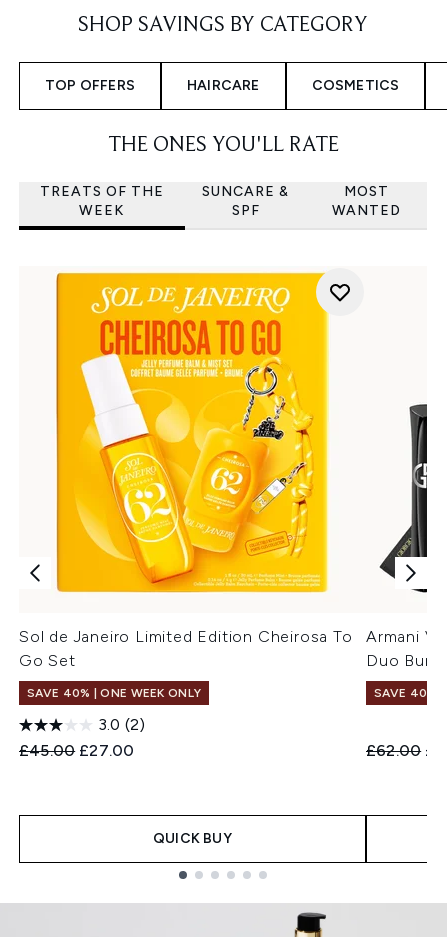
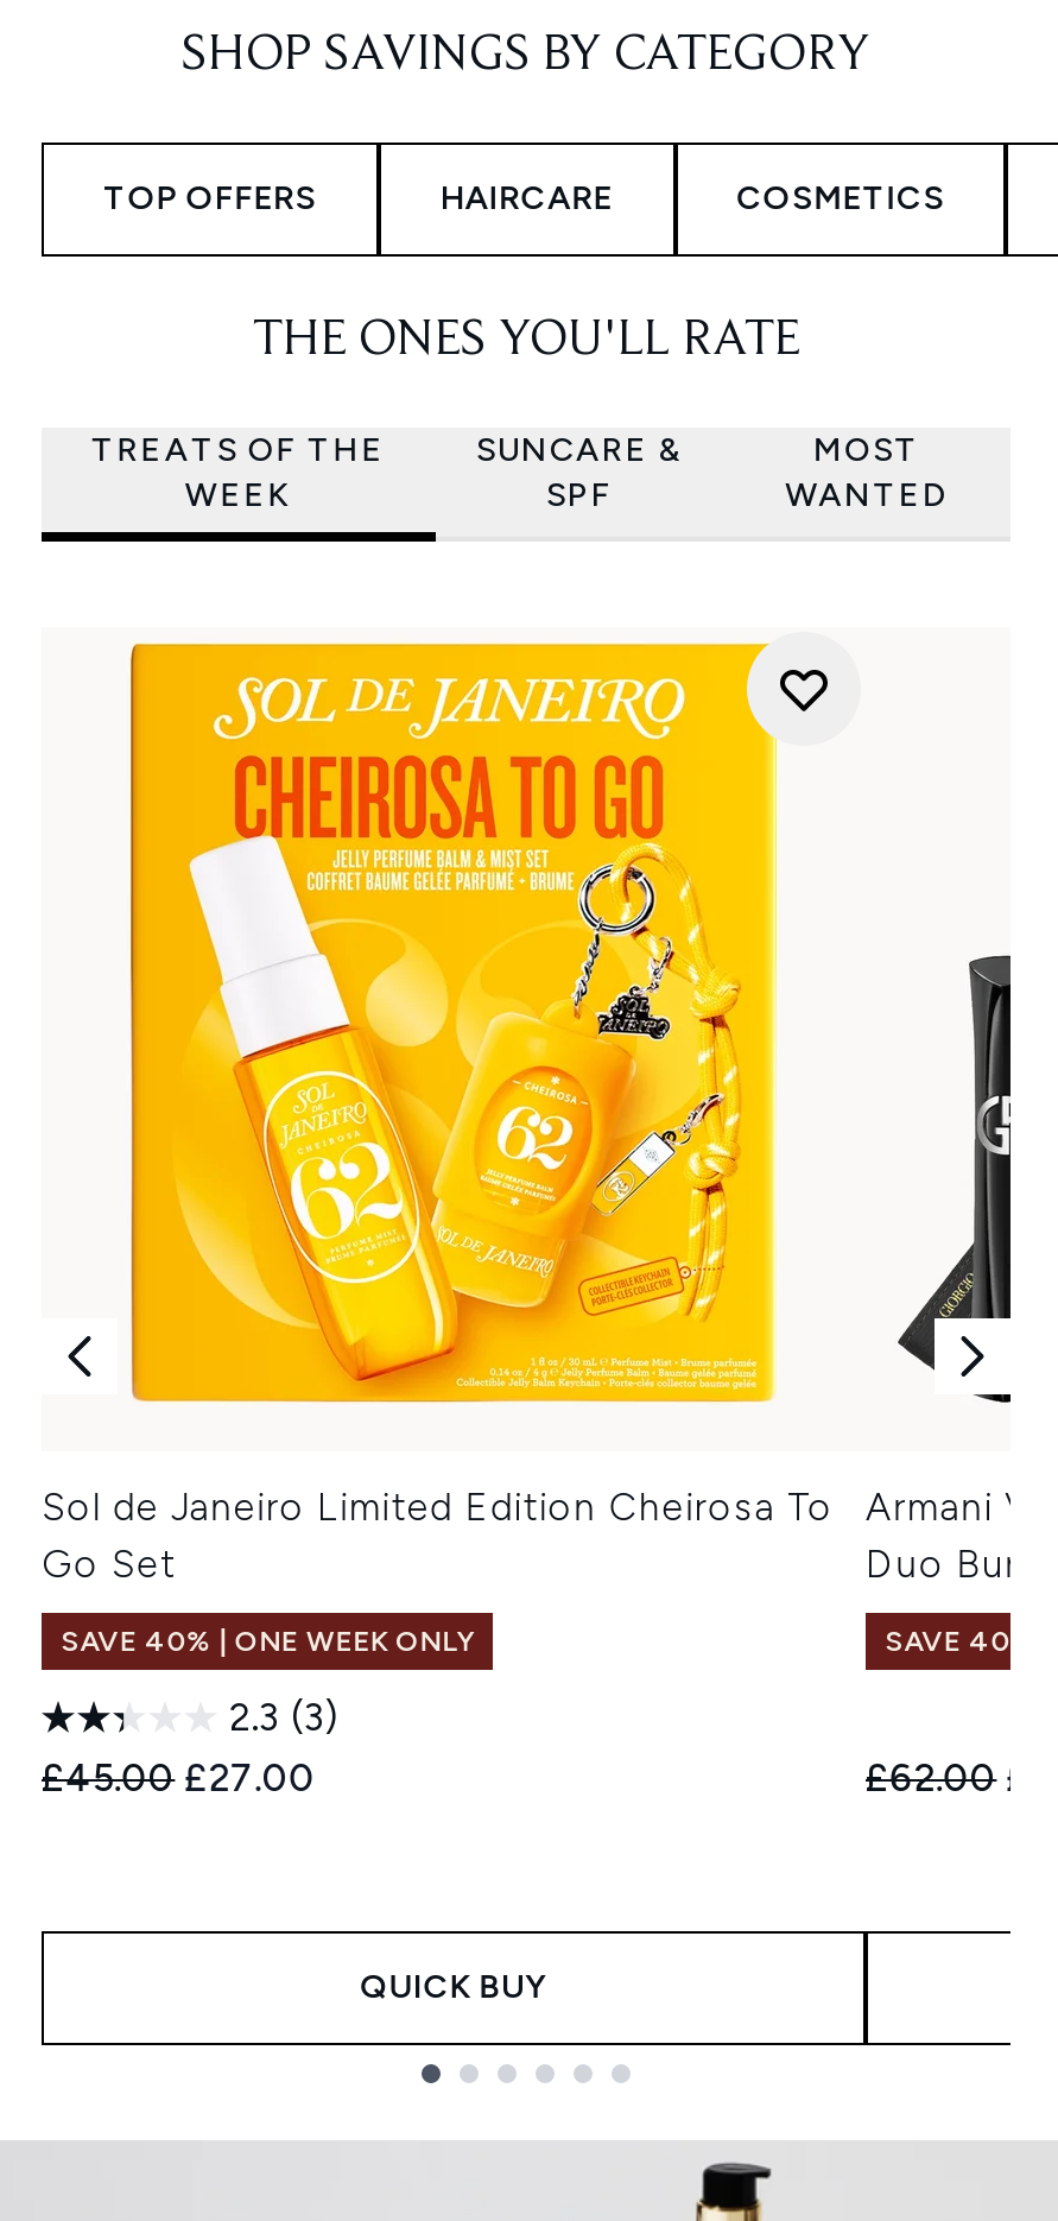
- 3.0 (2)
+ 2.3 (3)
